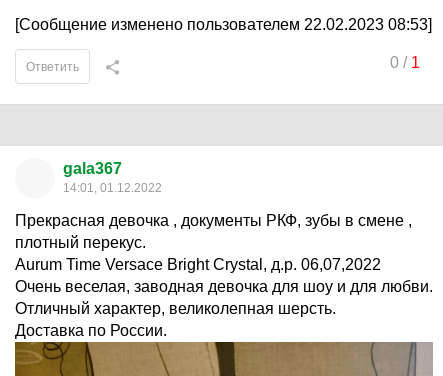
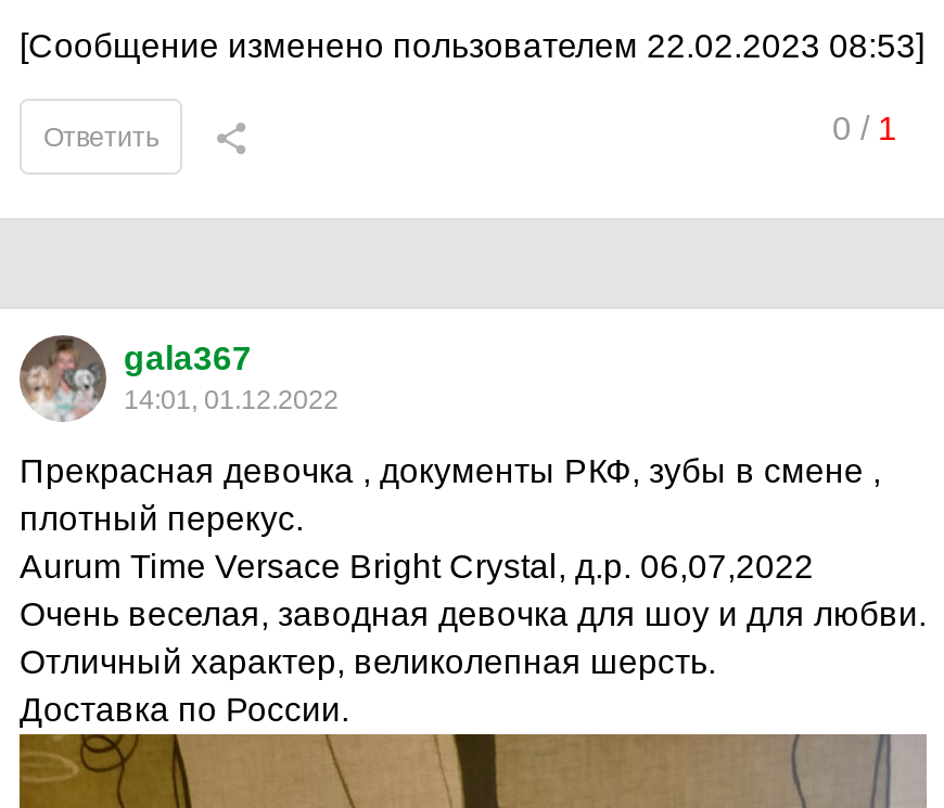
+ [image]
